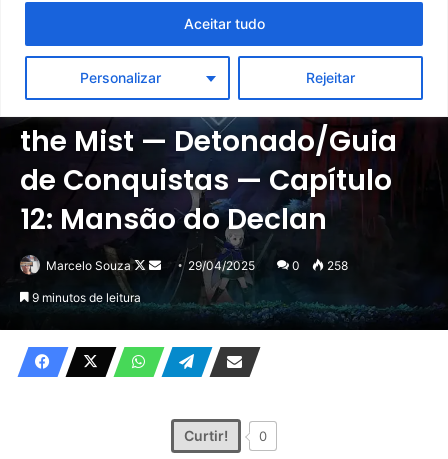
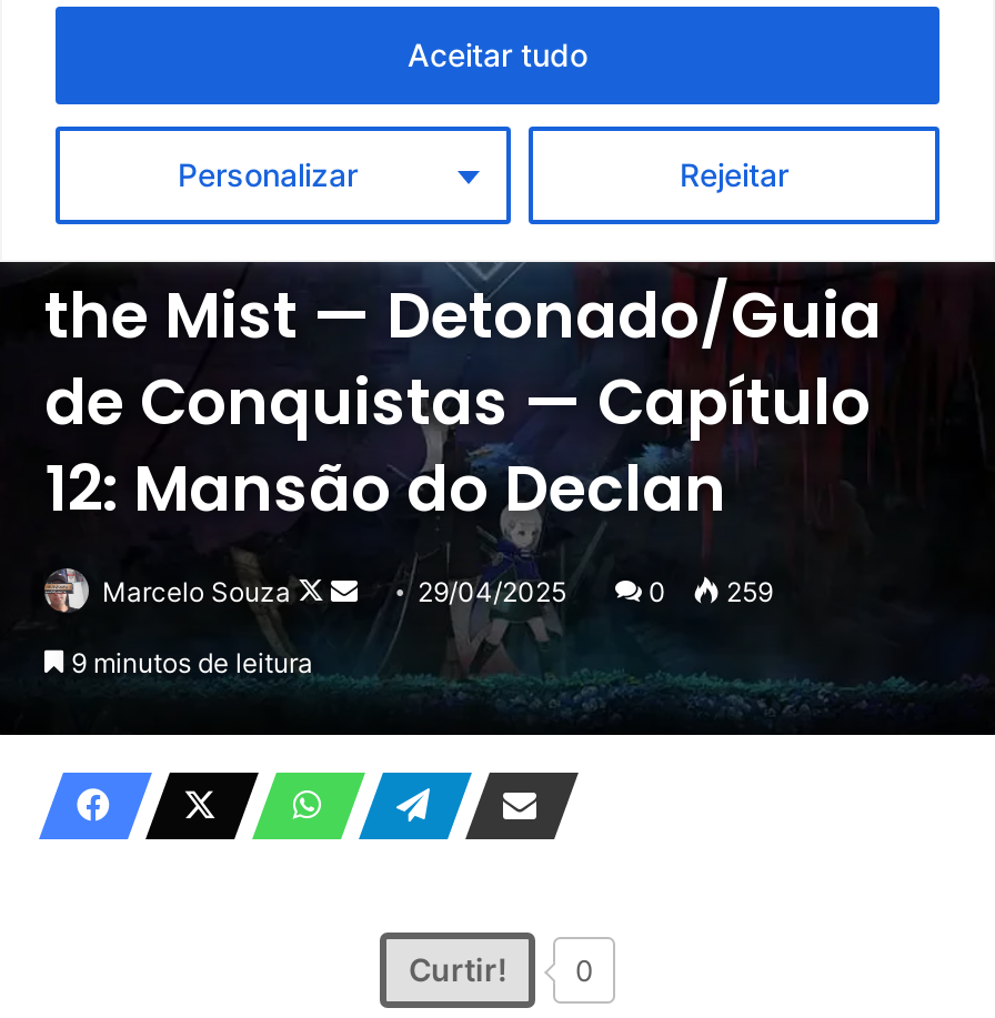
- 0 258
+ 0 259
